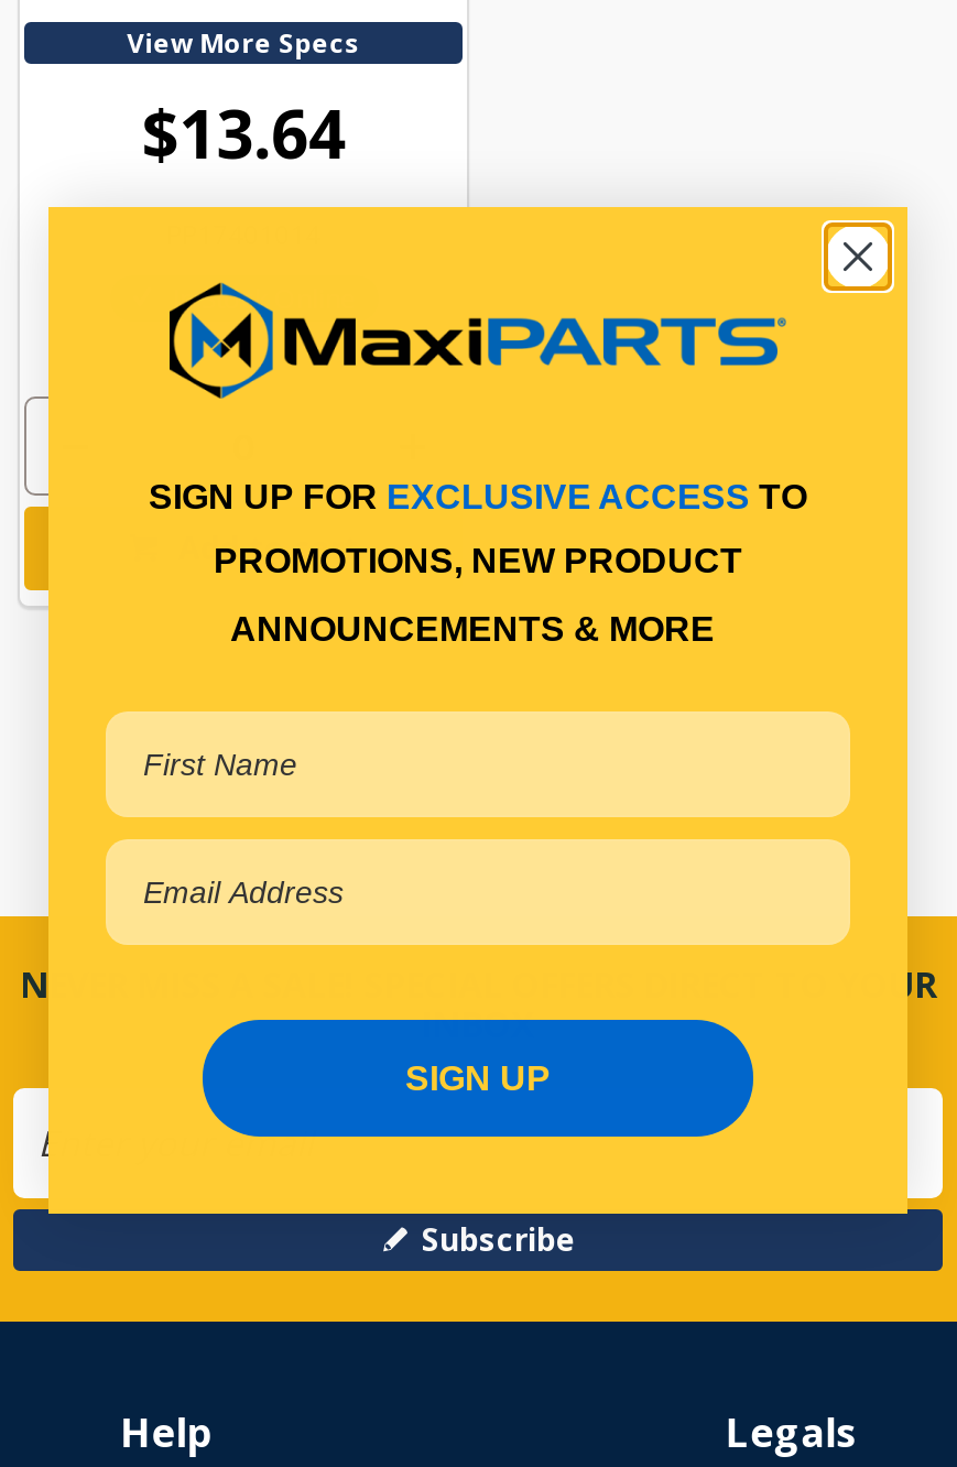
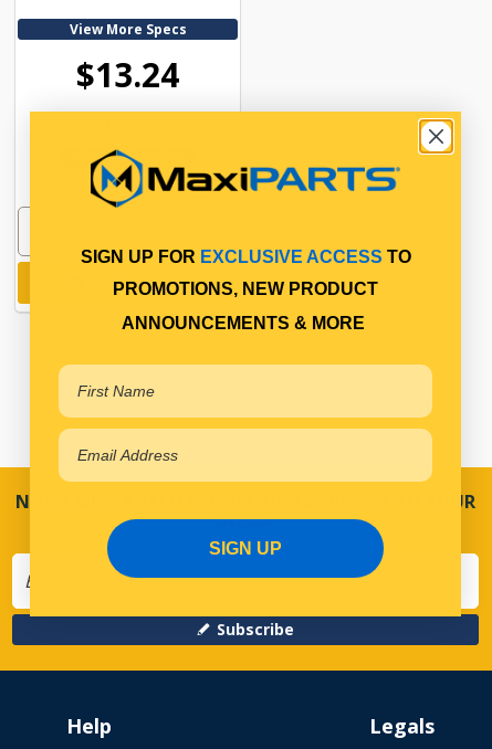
- $13.64
+ $13.24
